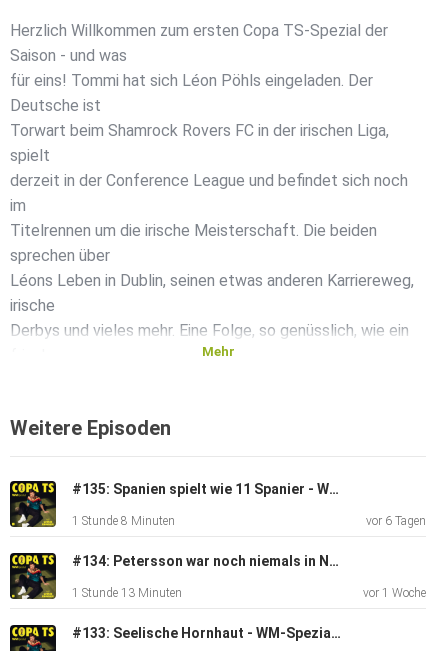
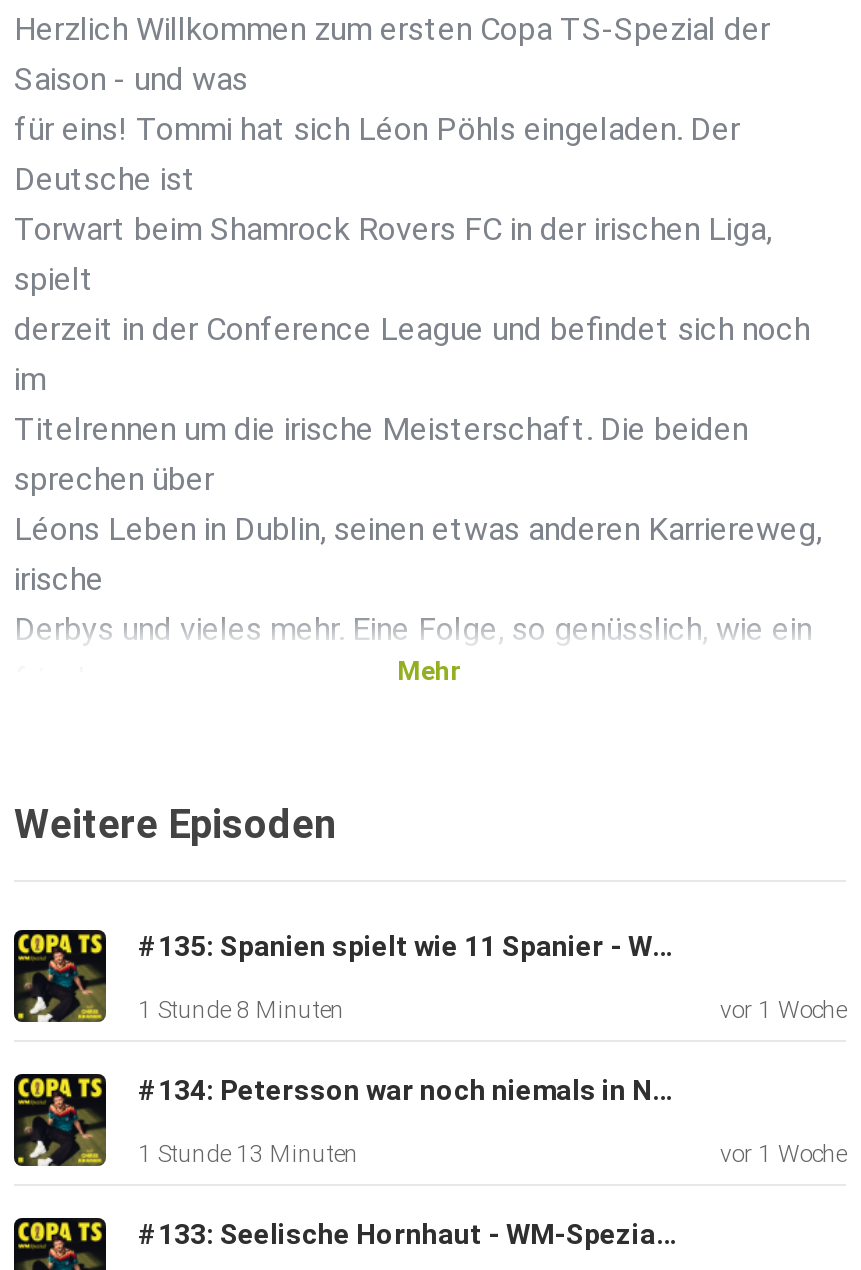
- vor 6 Tagen
+ vor 1 Woche
